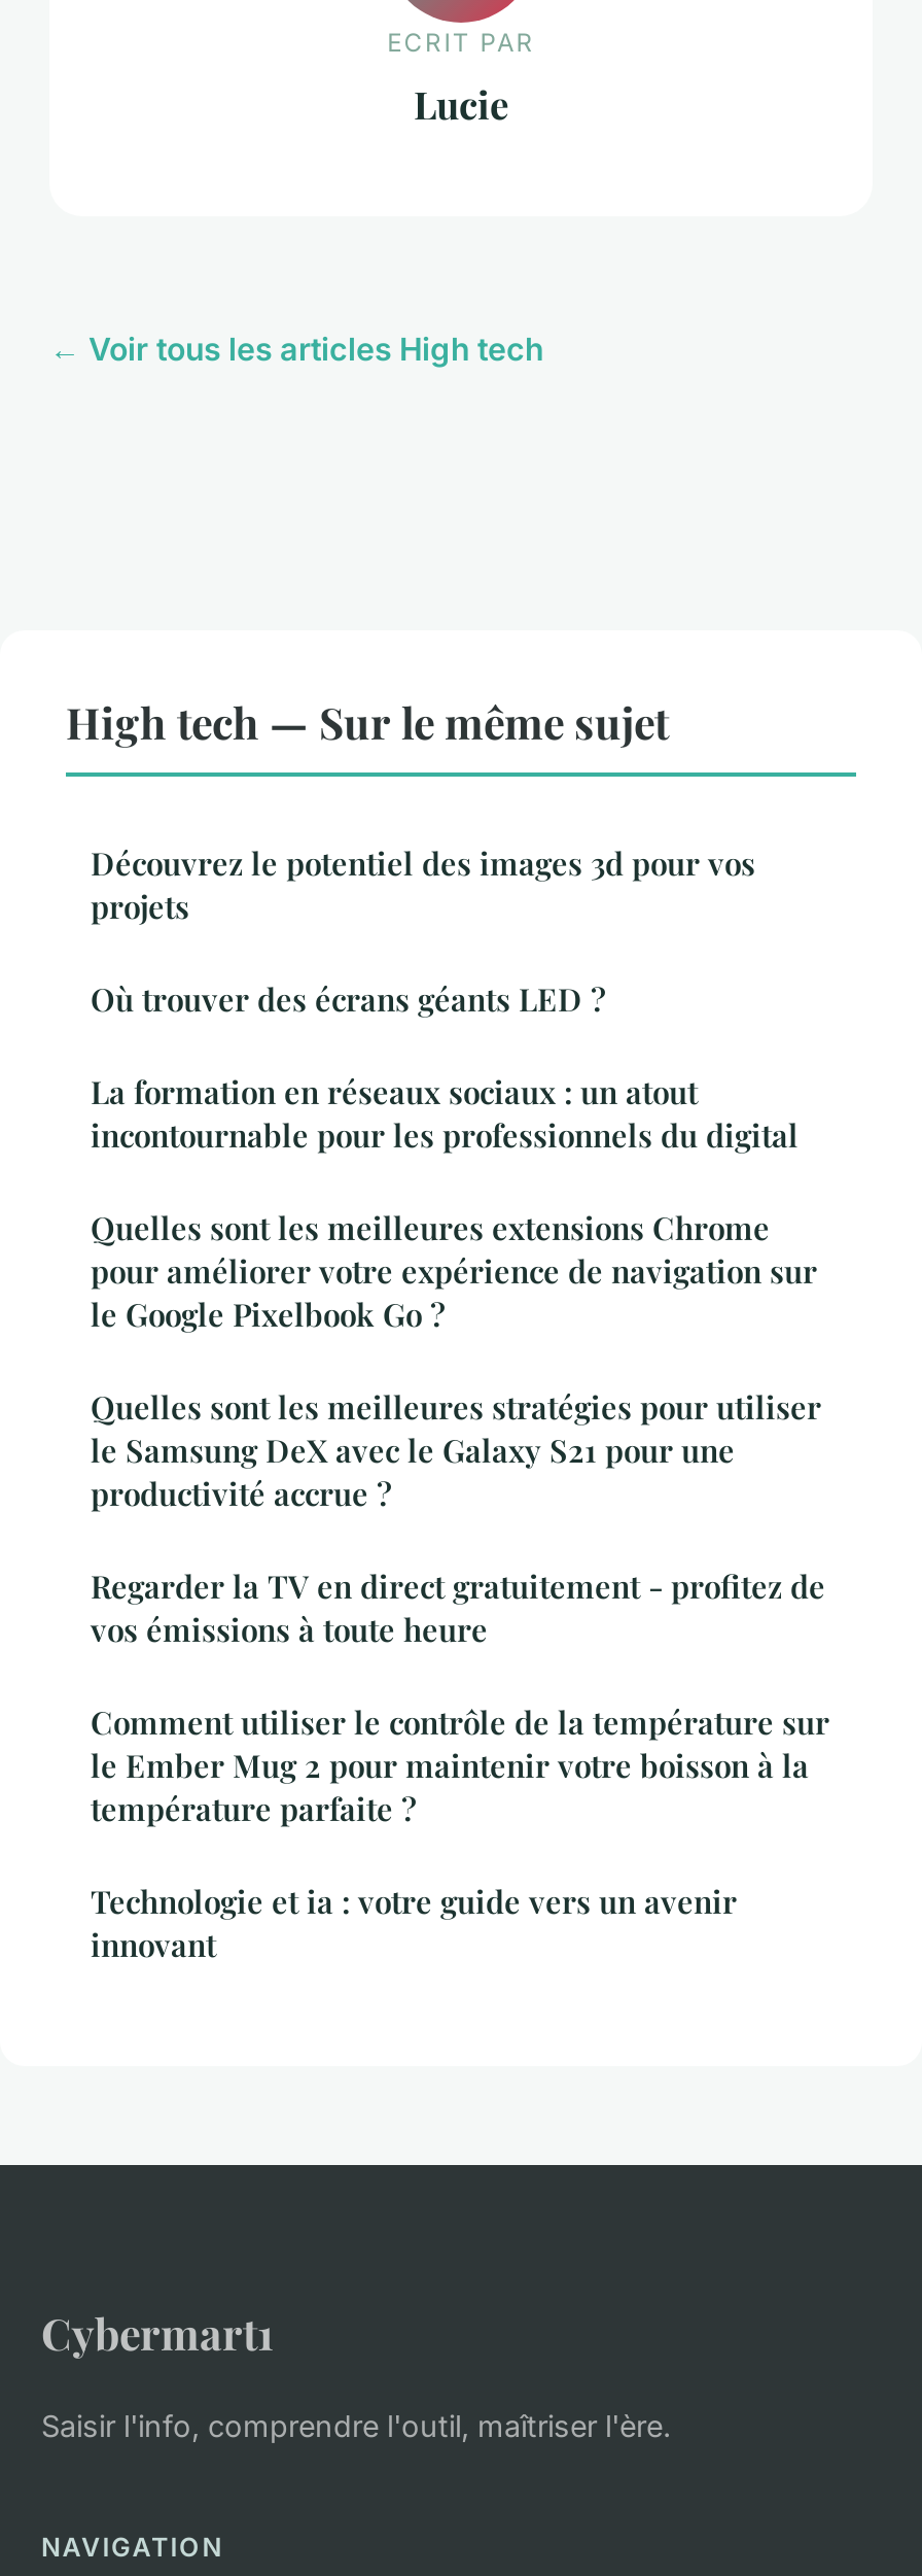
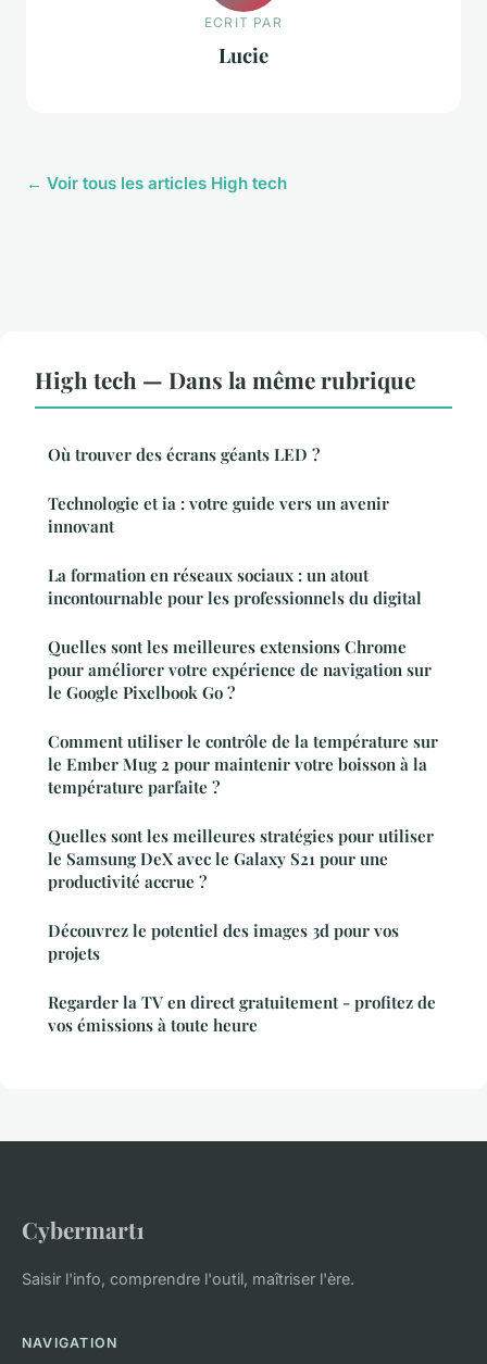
- High tech — Sur le même sujet
+ High tech — Dans la même rubrique

moved down: Découvrez le potentiel des images 3d pour vos | projets

moved up: Où trouver des écrans géants LED ?

moved down: Quelles sont les meilleures stratégies pour utiliser | le Samsung DeX avec le Galaxy S21 pour une | productivité accrue ?

moved down: Regarder la TV en direct gratuitement - profitez de | vos émissions à toute heure

moved up: Comment utiliser le contrôle de la température sur | le Ember Mug 2 pour maintenir votre boisson à la | température parfaite ?

moved up: Technologie et ia : votre guide vers un avenir | innovant
